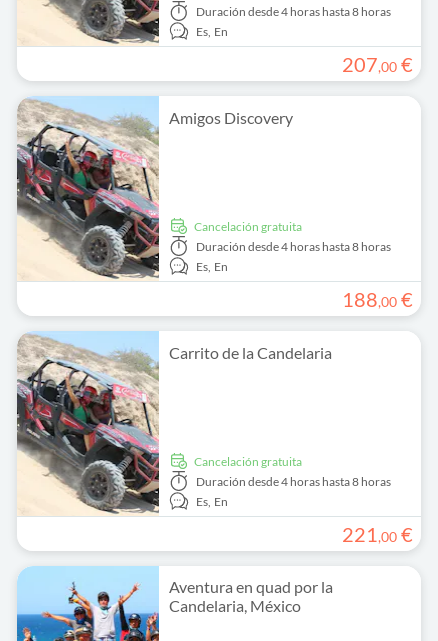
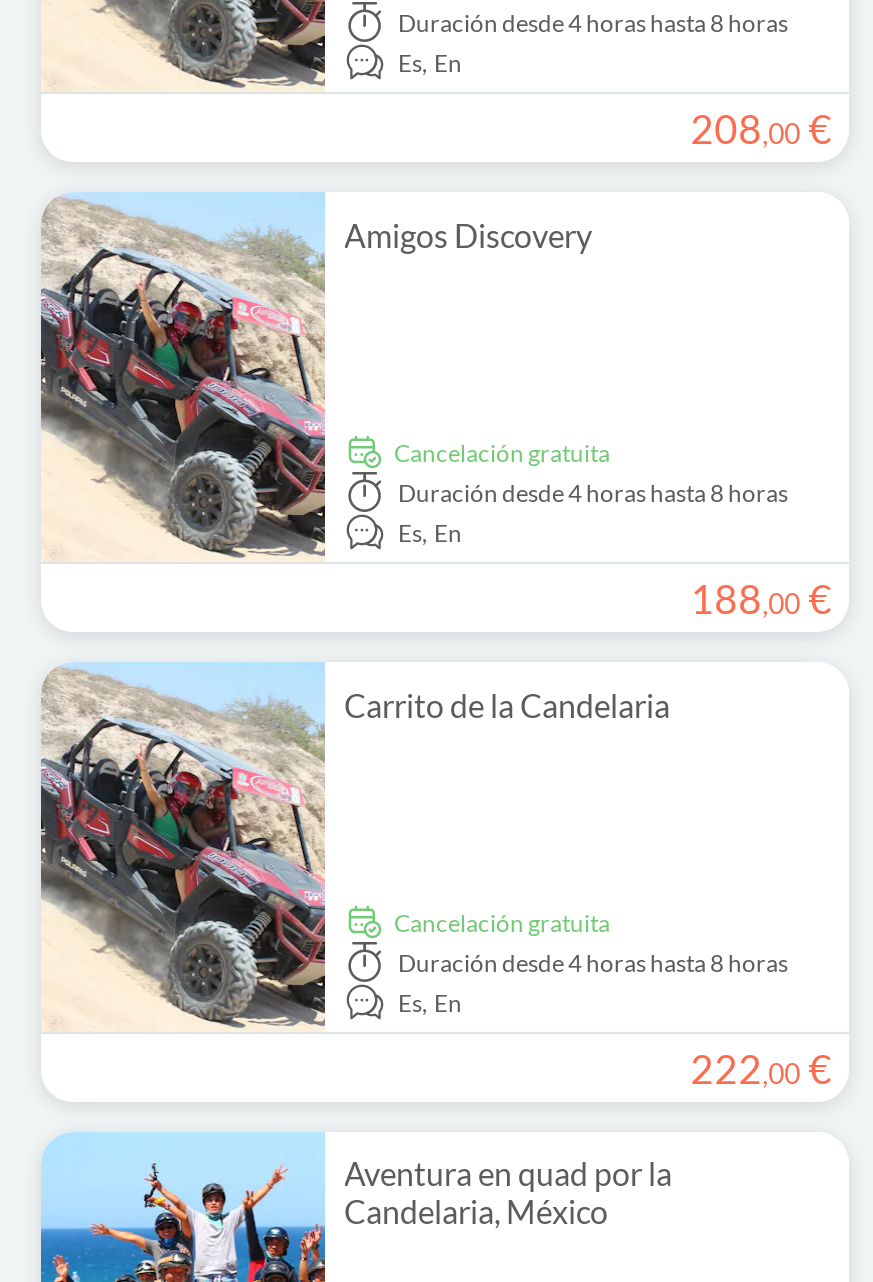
- 207, 00 €
+ 208, 00 €

- 221, 00 €
+ 222, 00 €
